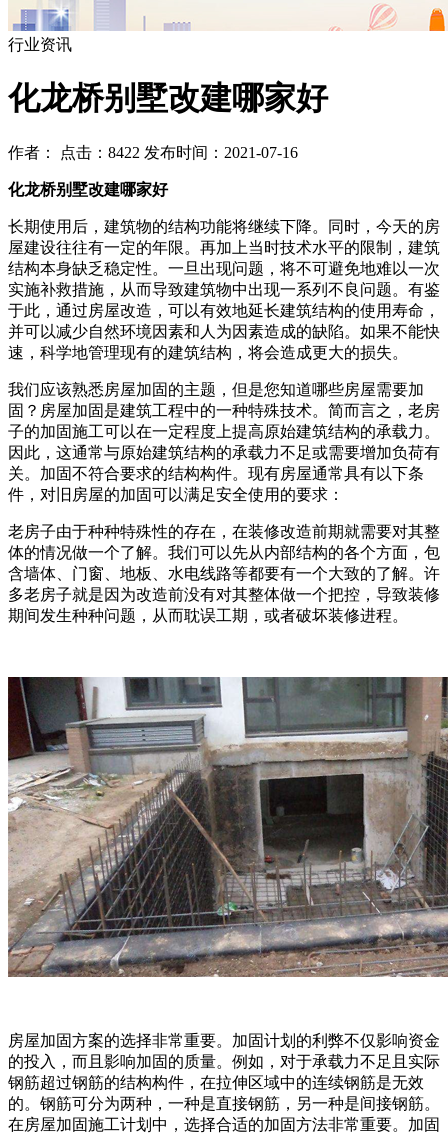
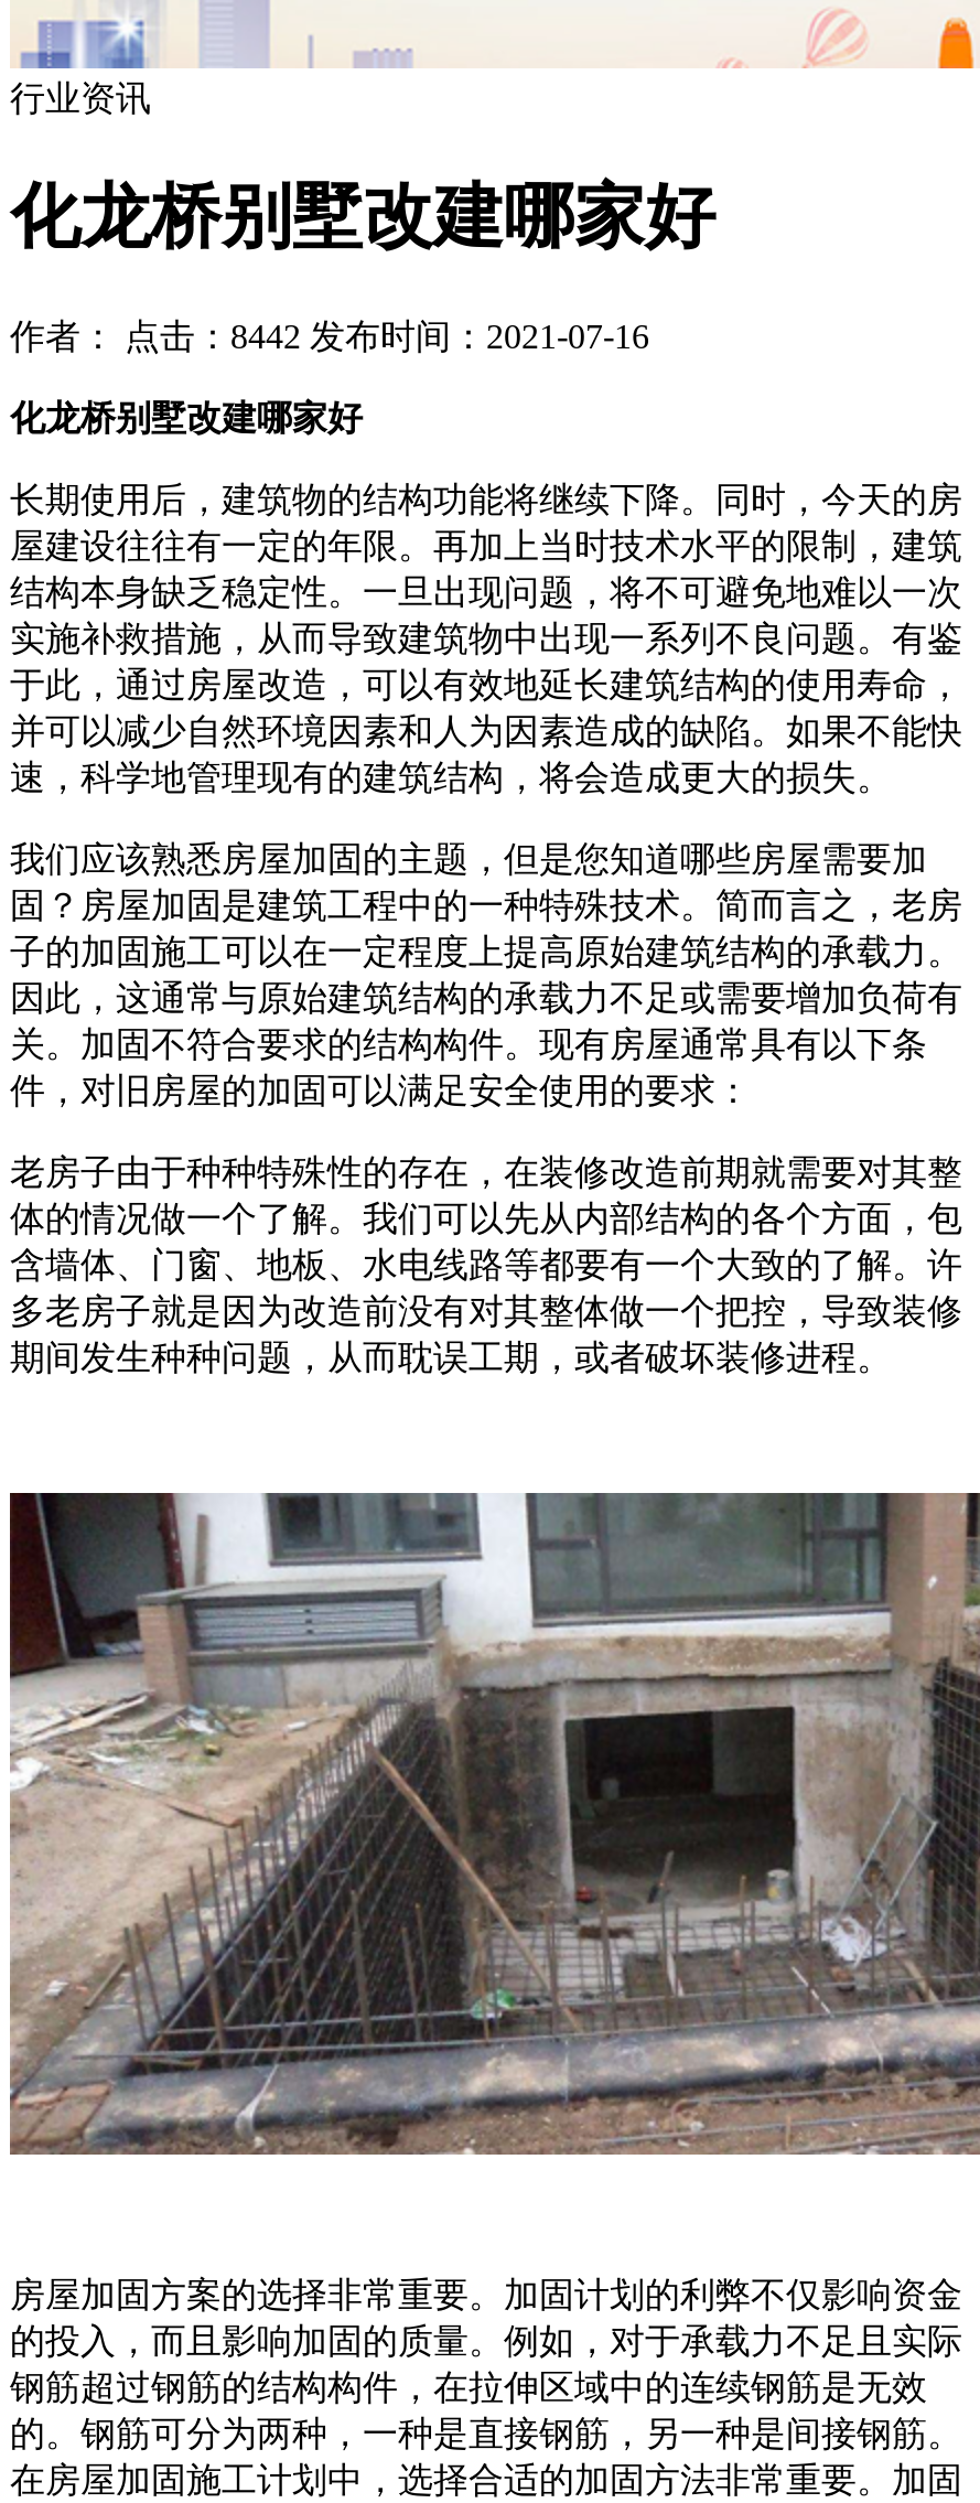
- 作者： 点击：8422 发布时间：2021-07-16
+ 作者： 点击：8442 发布时间：2021-07-16
